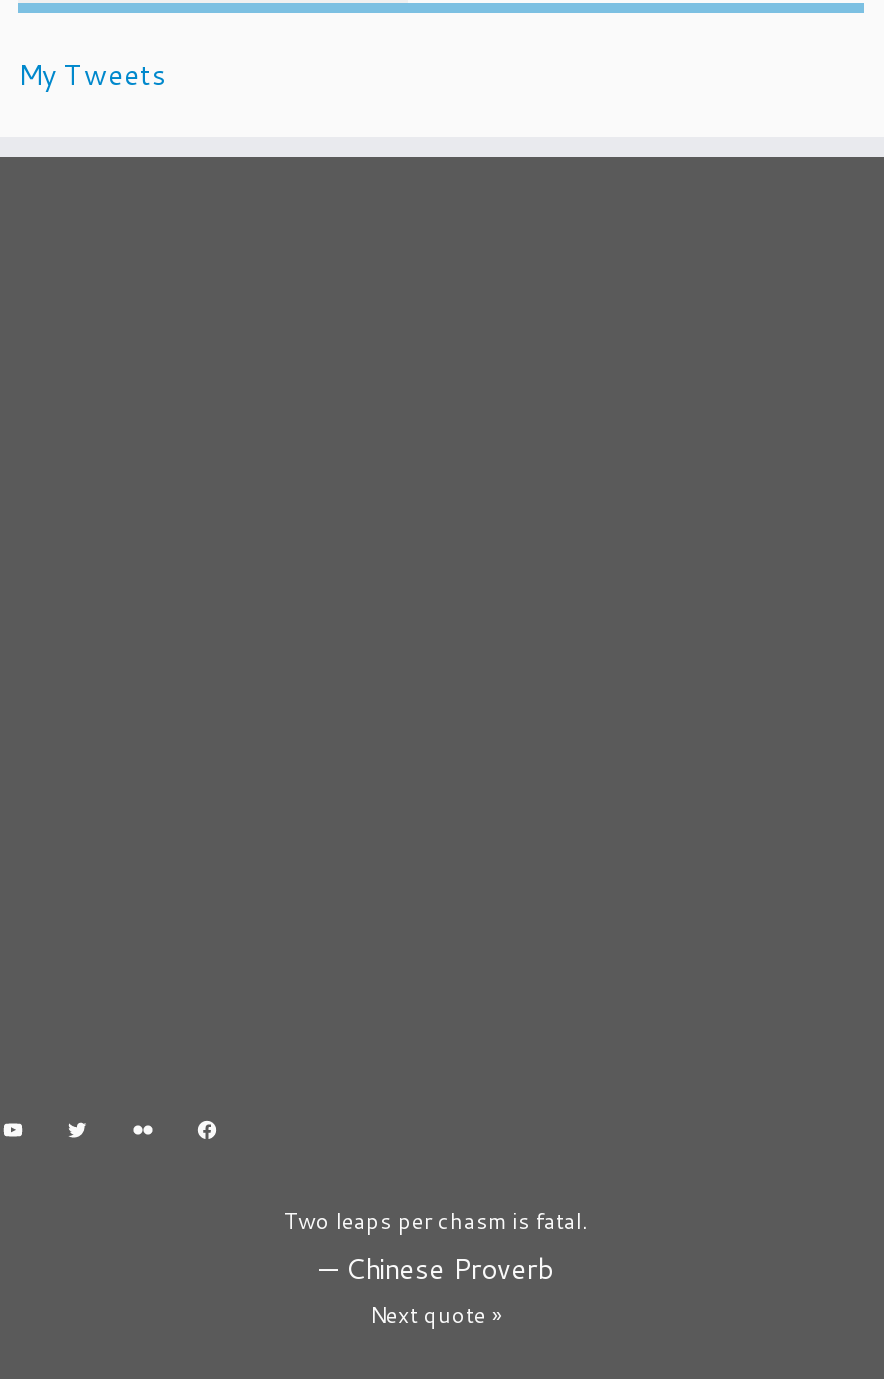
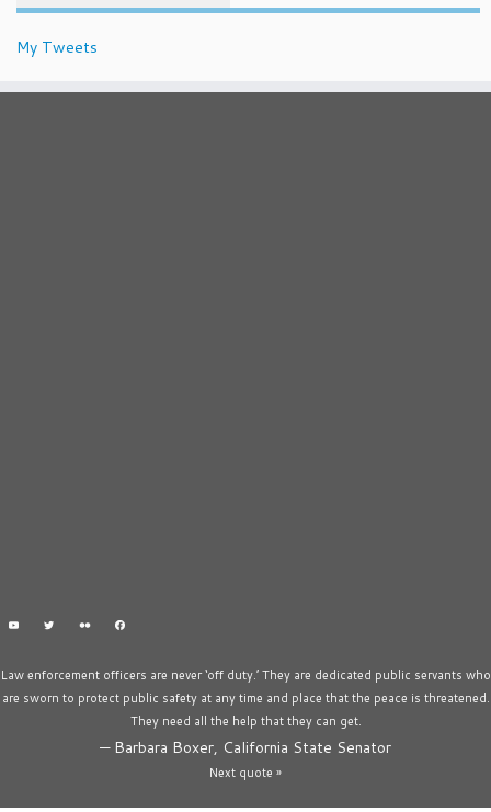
- Two leaps per chasm is fatal.
- — Chinese Proverb
+ Law enforcement officers are never ‘off duty.’ They are dedicated public servants who
+ are sworn to protect public safety at any time and place that the peace is threatened.
+ They need all the help that they can get.
+ — Barbara Boxer, California State Senator
